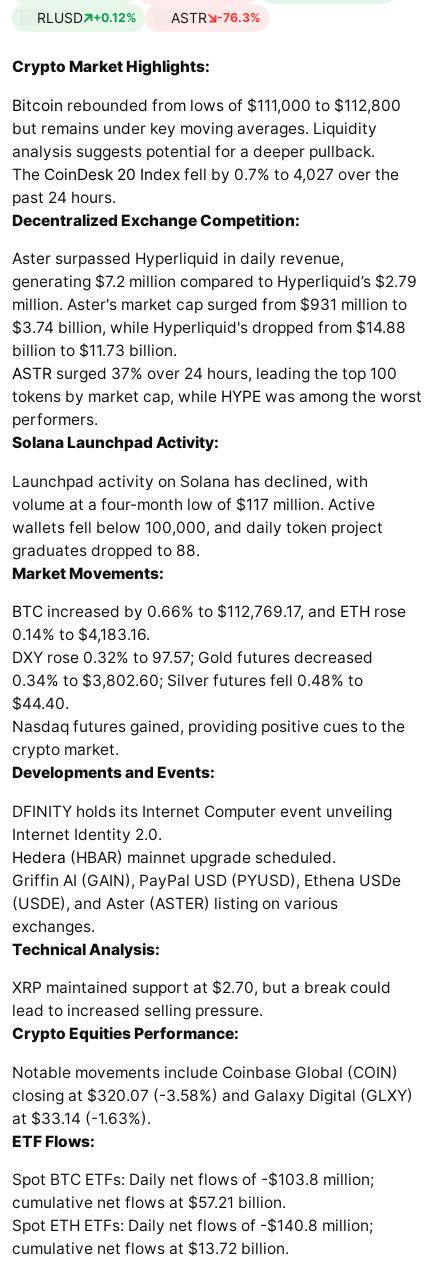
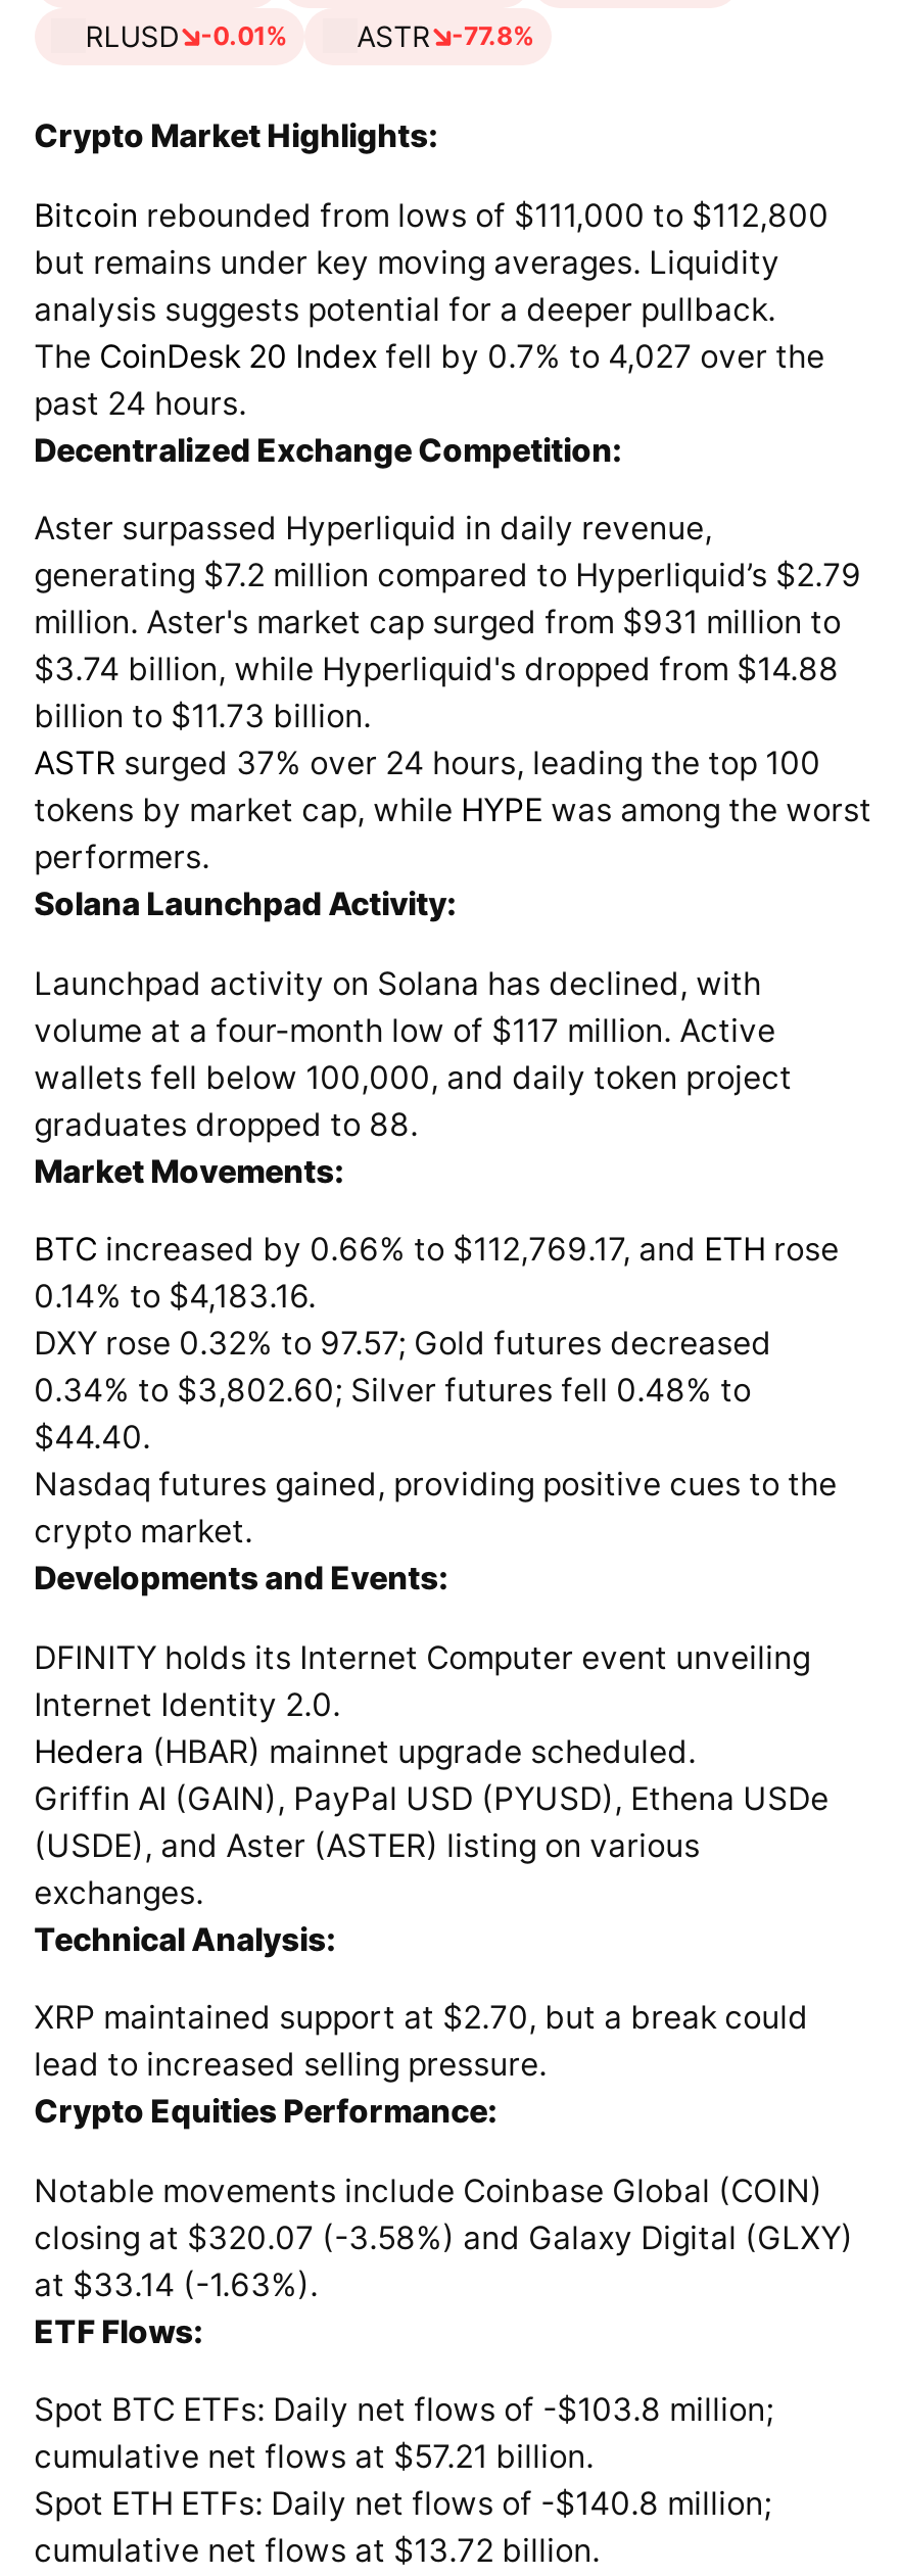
- RLUSD +0.12%
+ RLUSD -0.01%

- ASTR -76.3%
+ ASTR -77.8%
